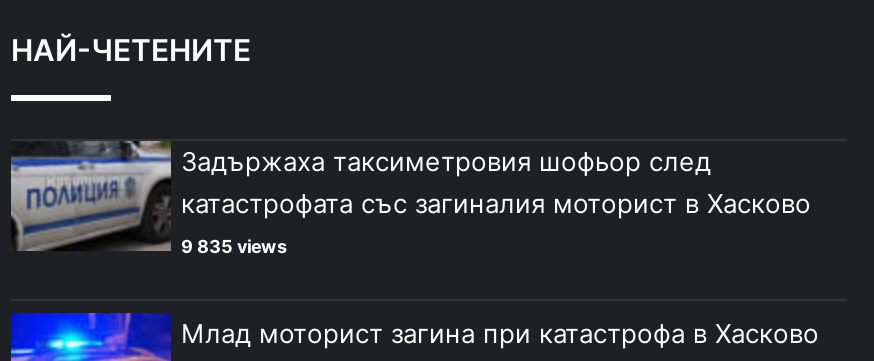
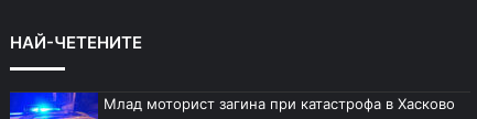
- [image]
- Задържаха таксиметровия шофьор след
- катастрофата със загиналия моторист в Хасково
- 9 835 views
